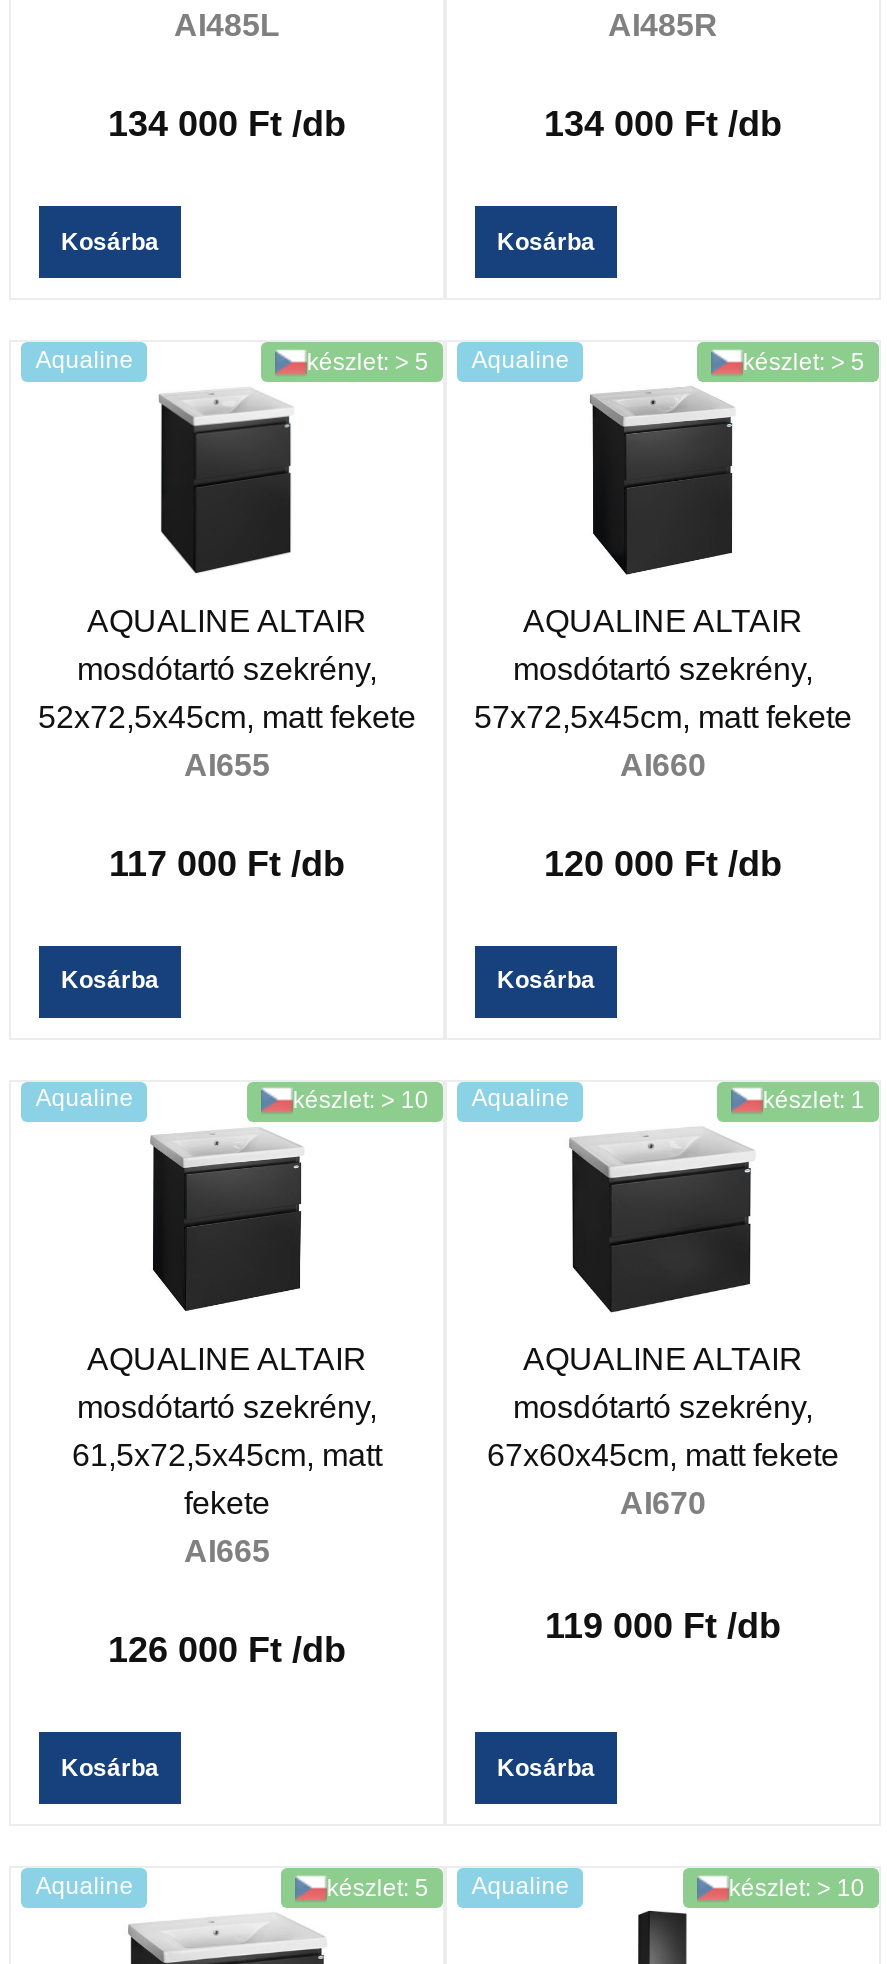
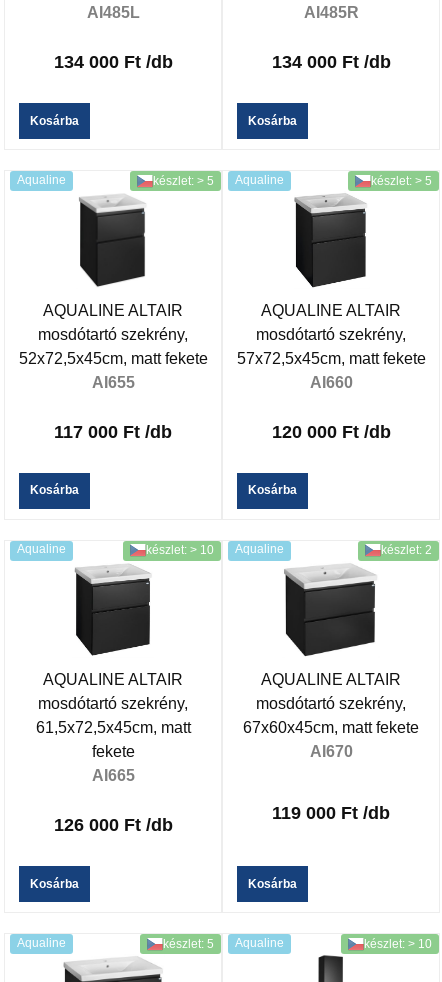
- készlet: 1
+ készlet: 2
